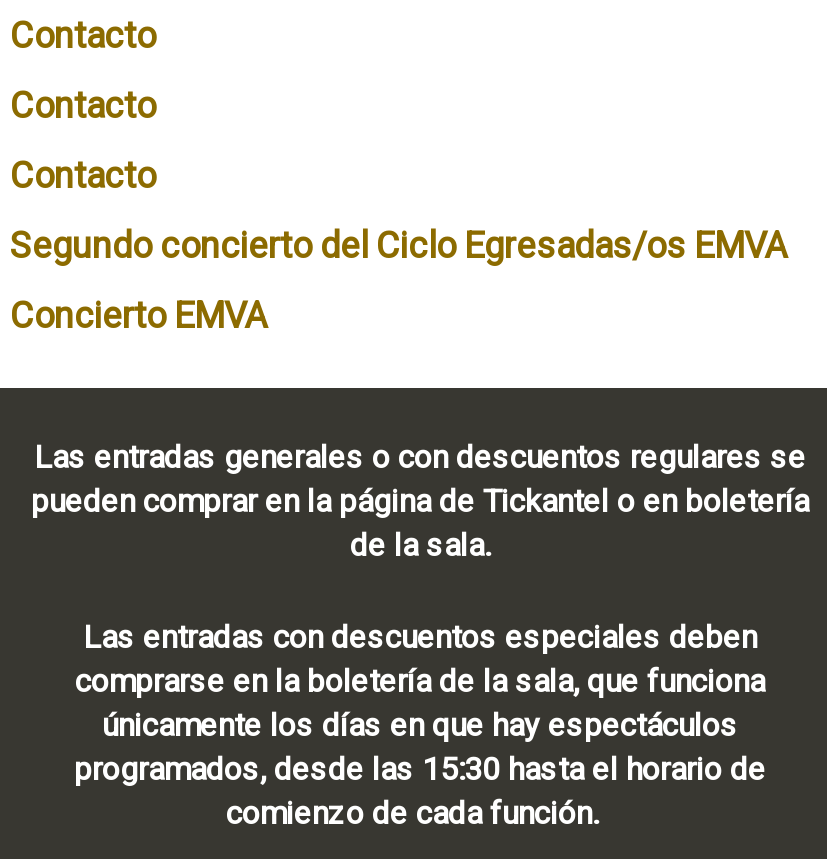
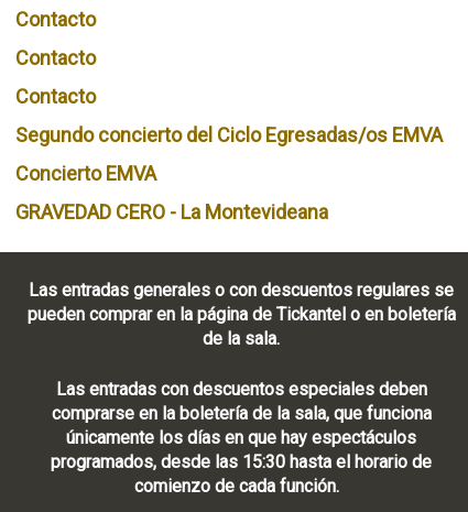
+ GRAVEDAD CERO - La Montevideana
